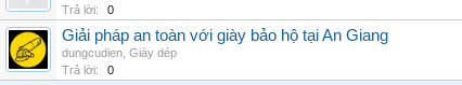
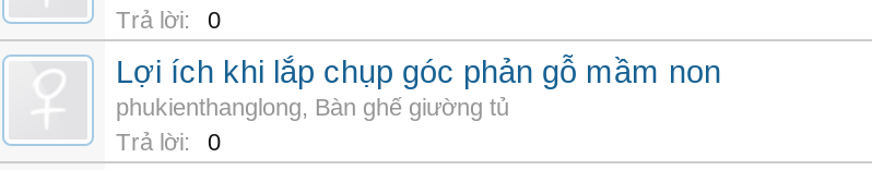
- [image]

- Giải pháp an toàn với giày bảo hộ tại An Giang
- dungcudien, Giày dép
+ Lợi ích khi lắp chụp góc phản gỗ mầm non
+ phukienthanglong, Bàn ghế giường tủ
